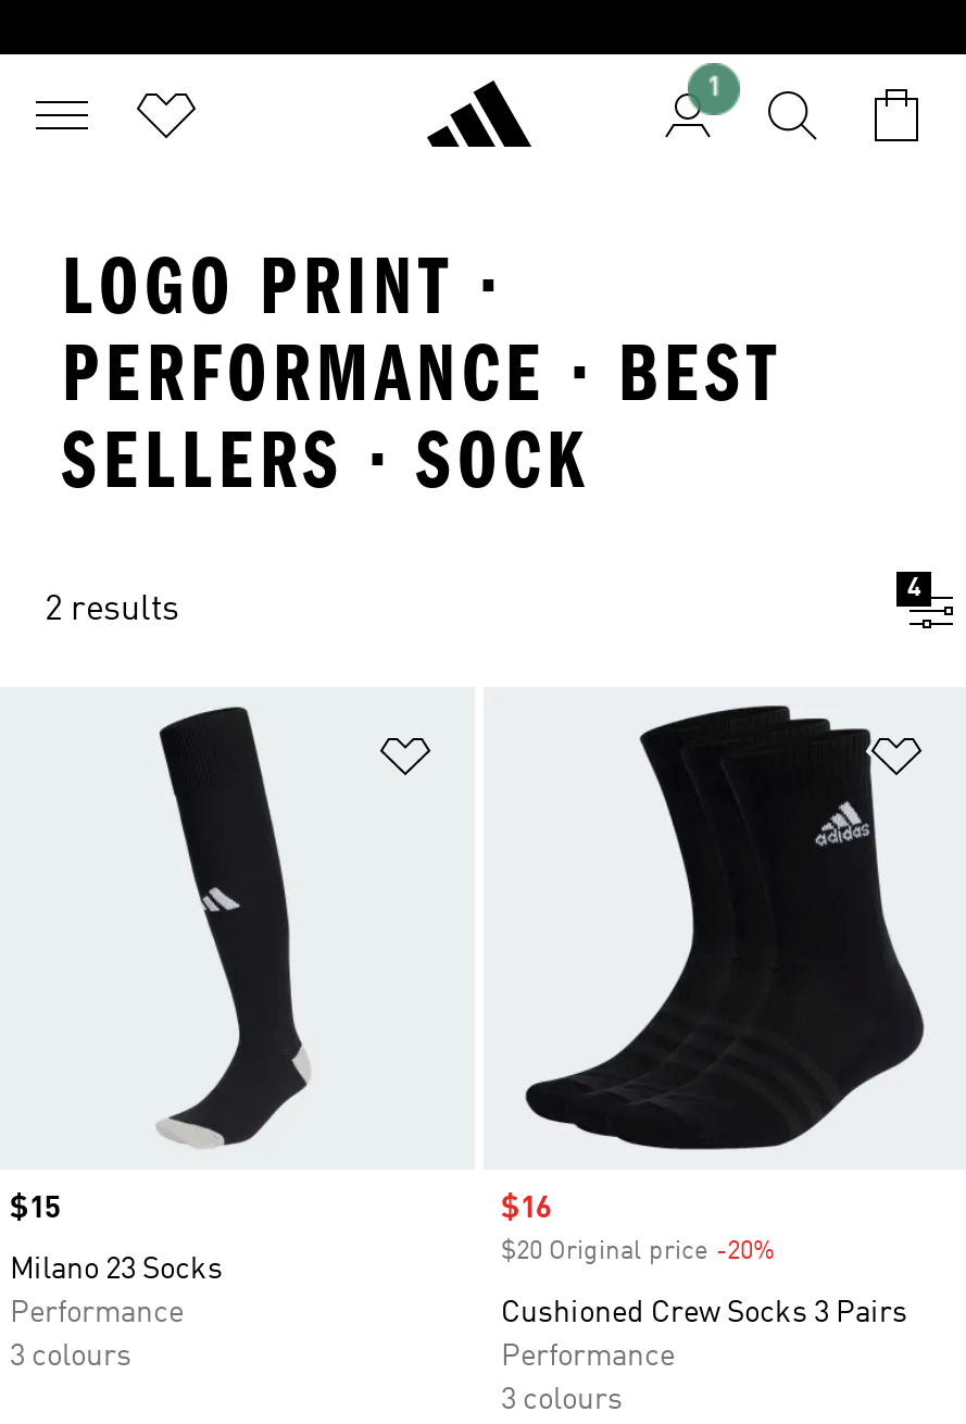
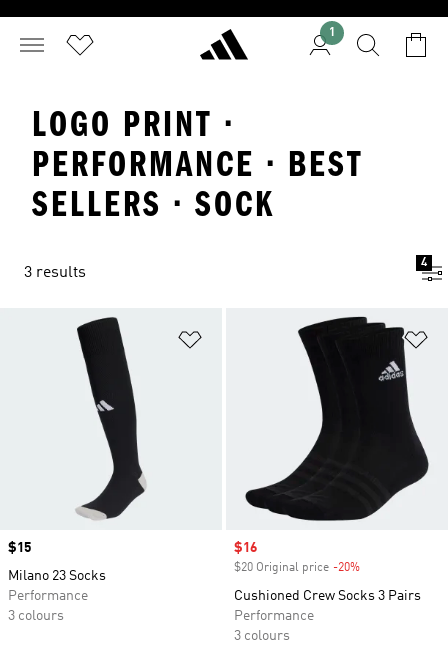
- 2 results
+ 3 results
